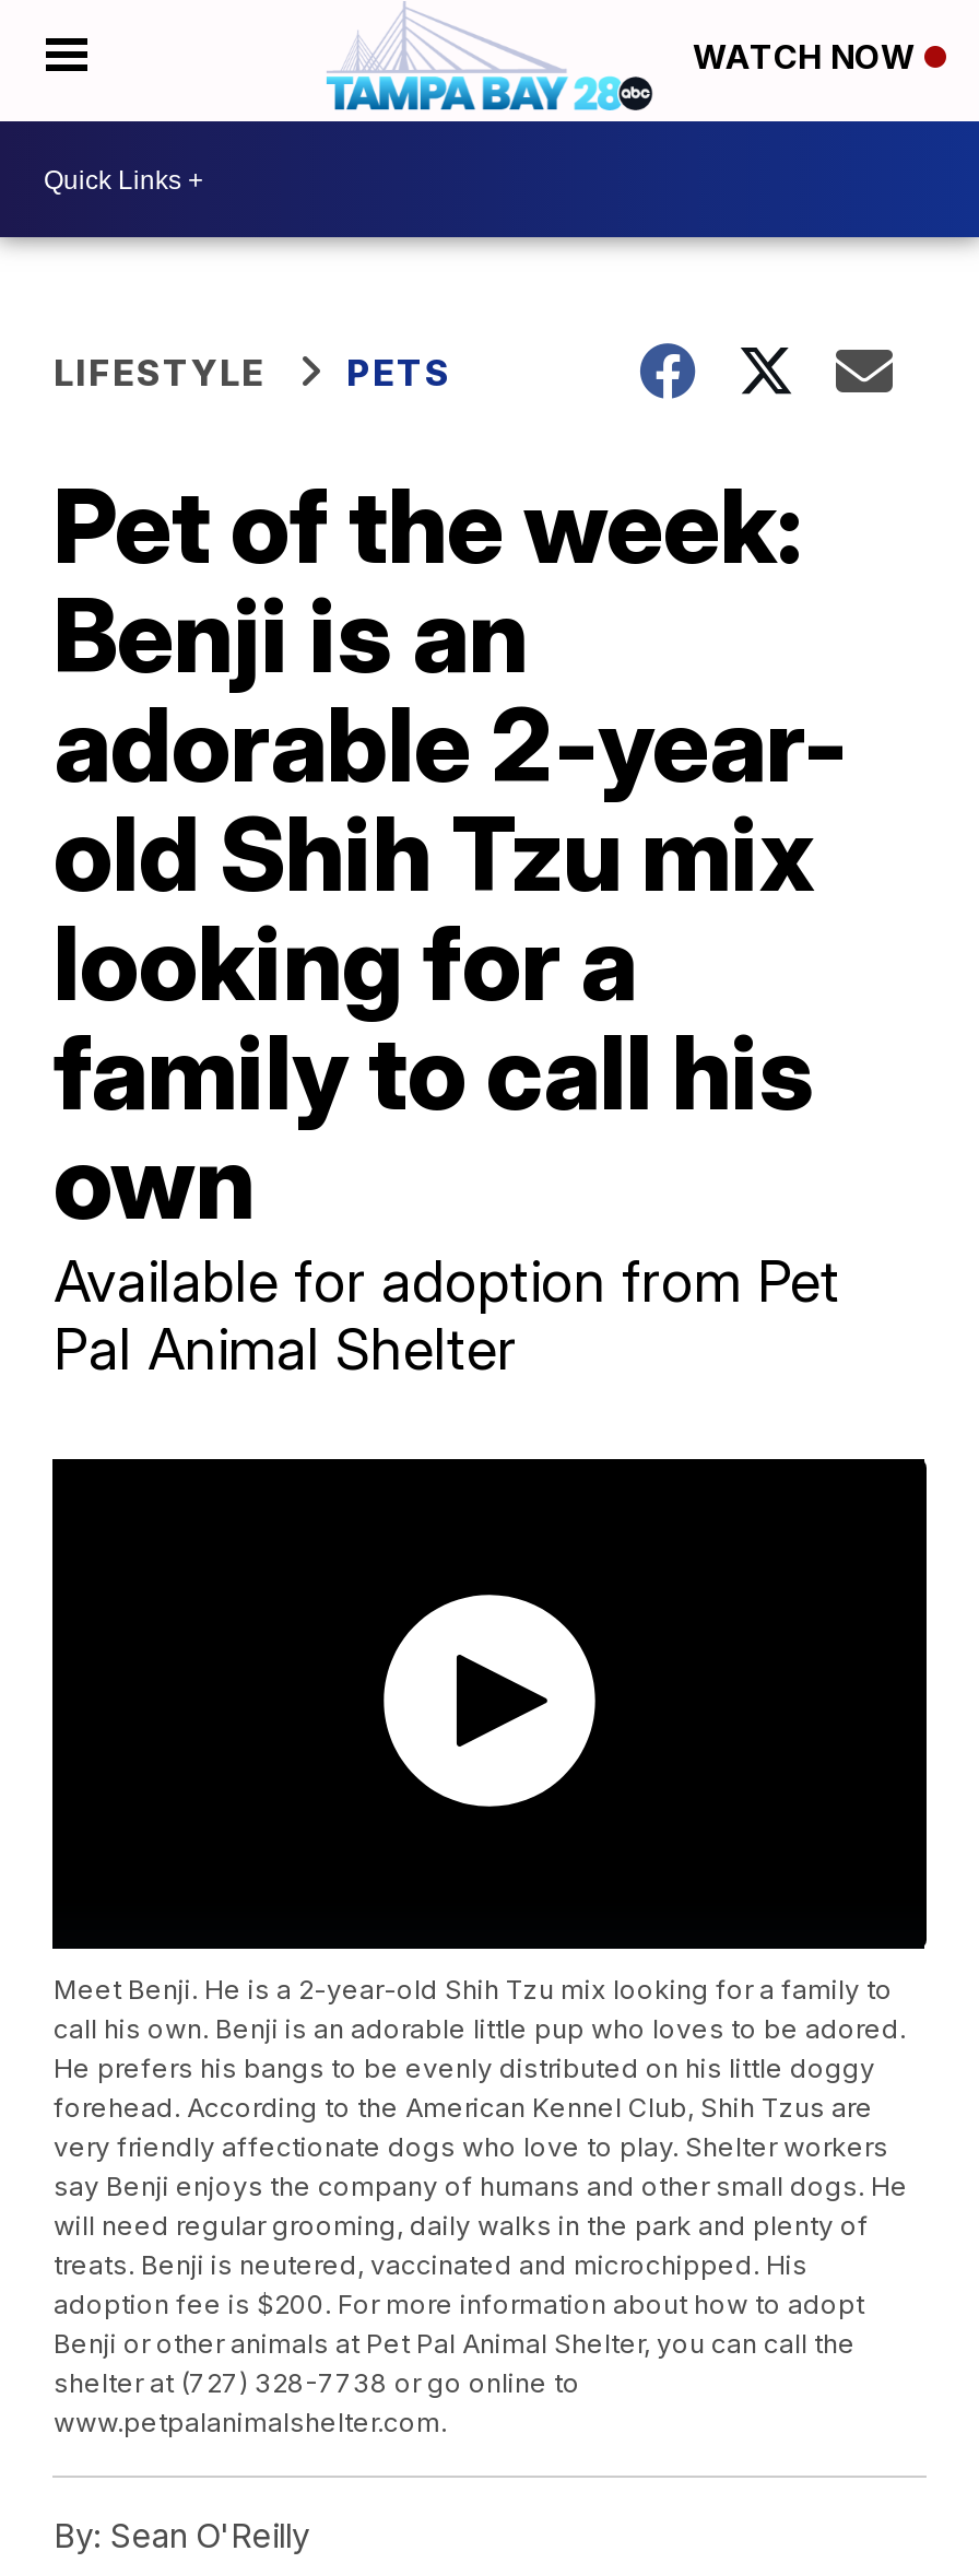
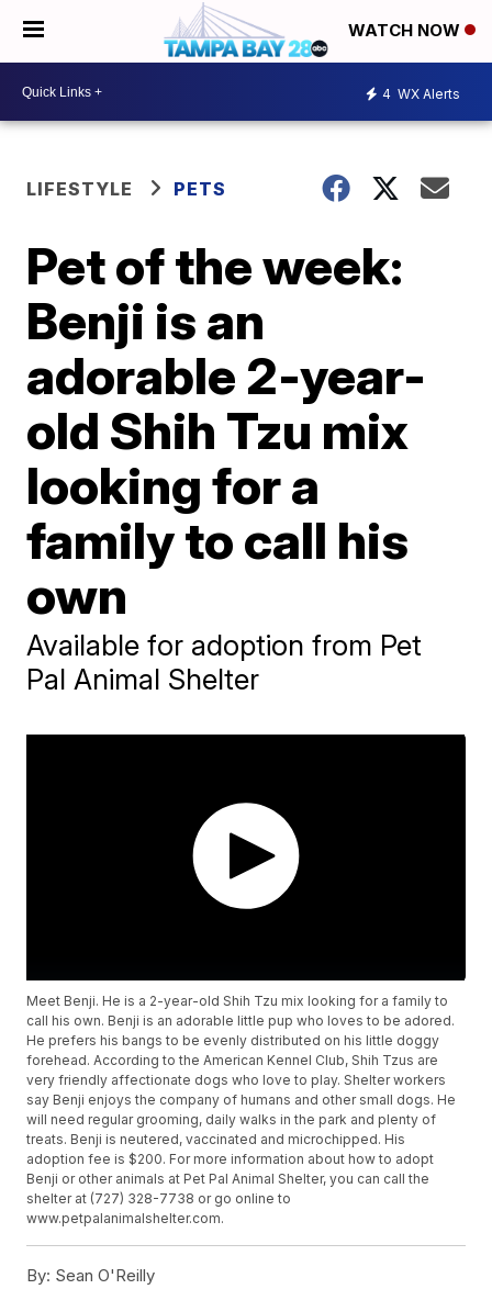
+ 4 WX Alerts
